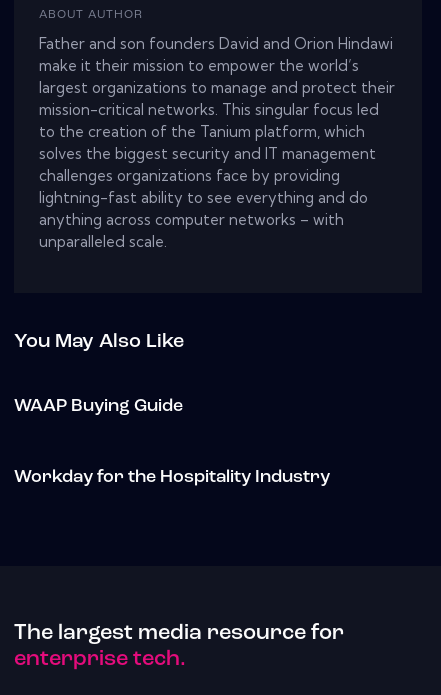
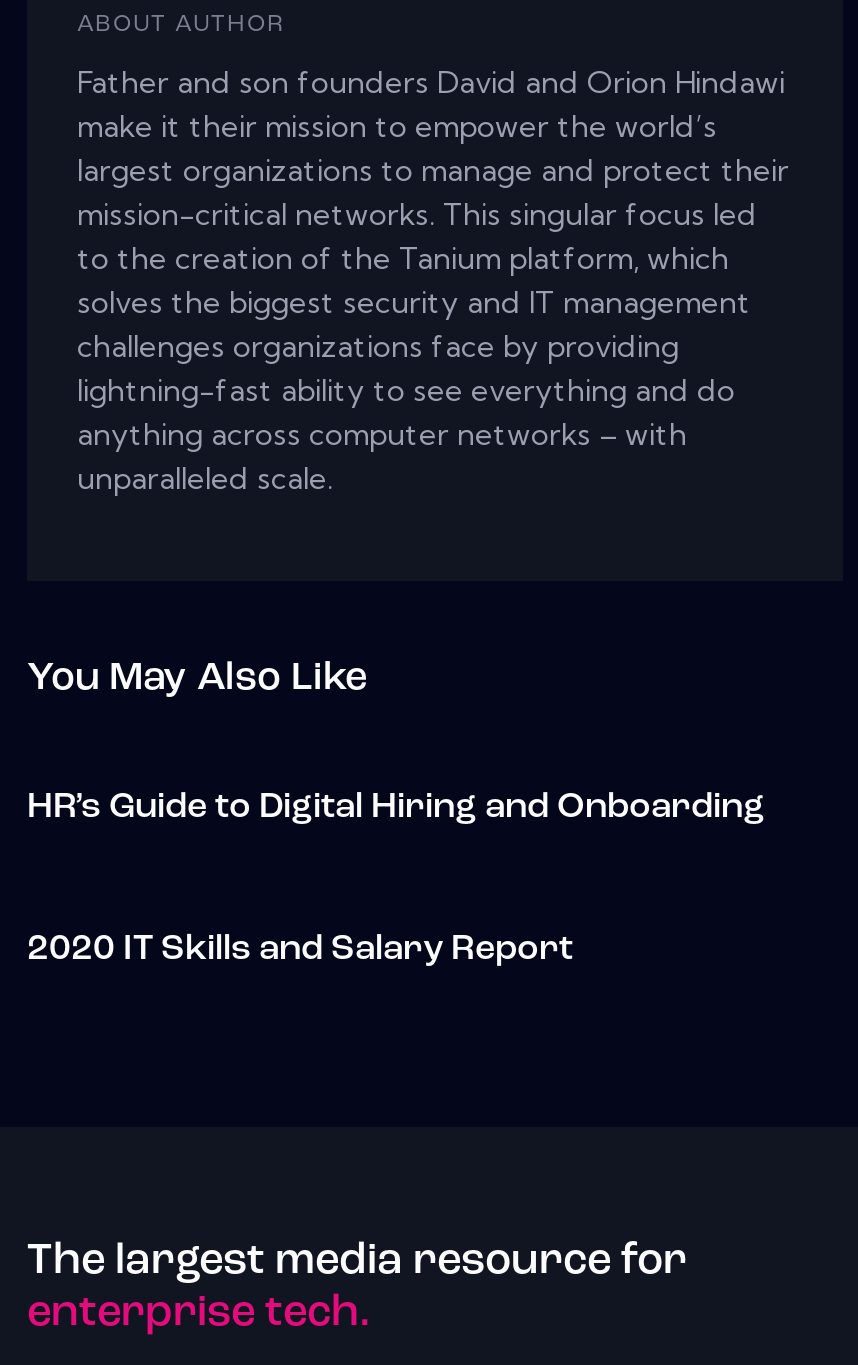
- WAAP Buying Guide
+ HR’s Guide to Digital Hiring and Onboarding

- Workday for the Hospitality Industry
+ 2020 IT Skills and Salary Report
